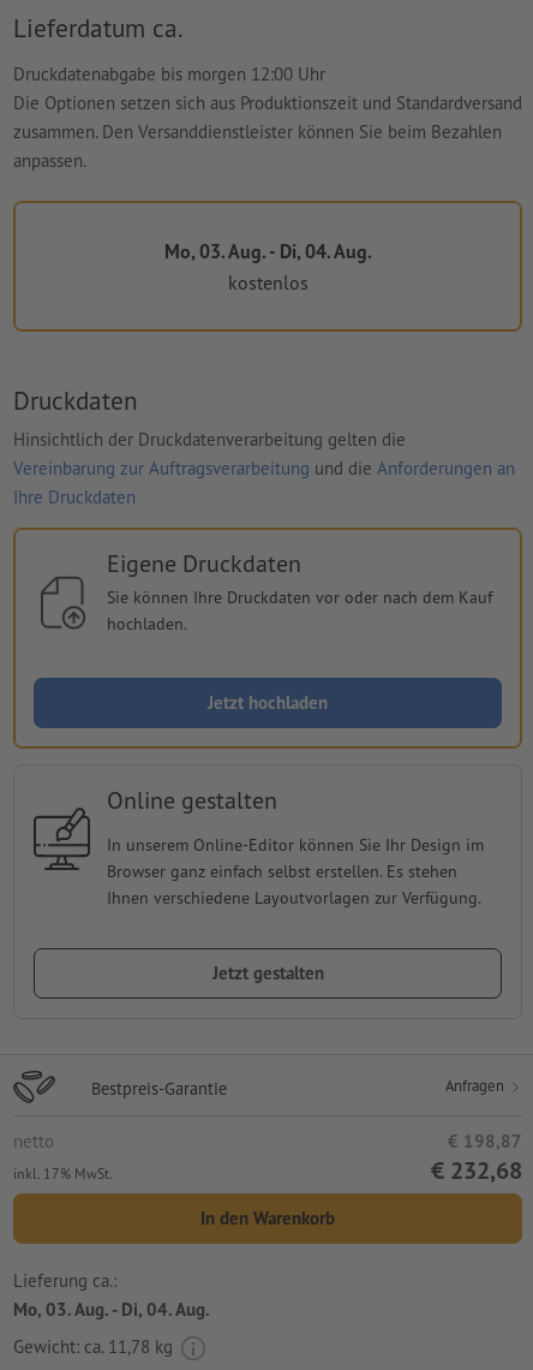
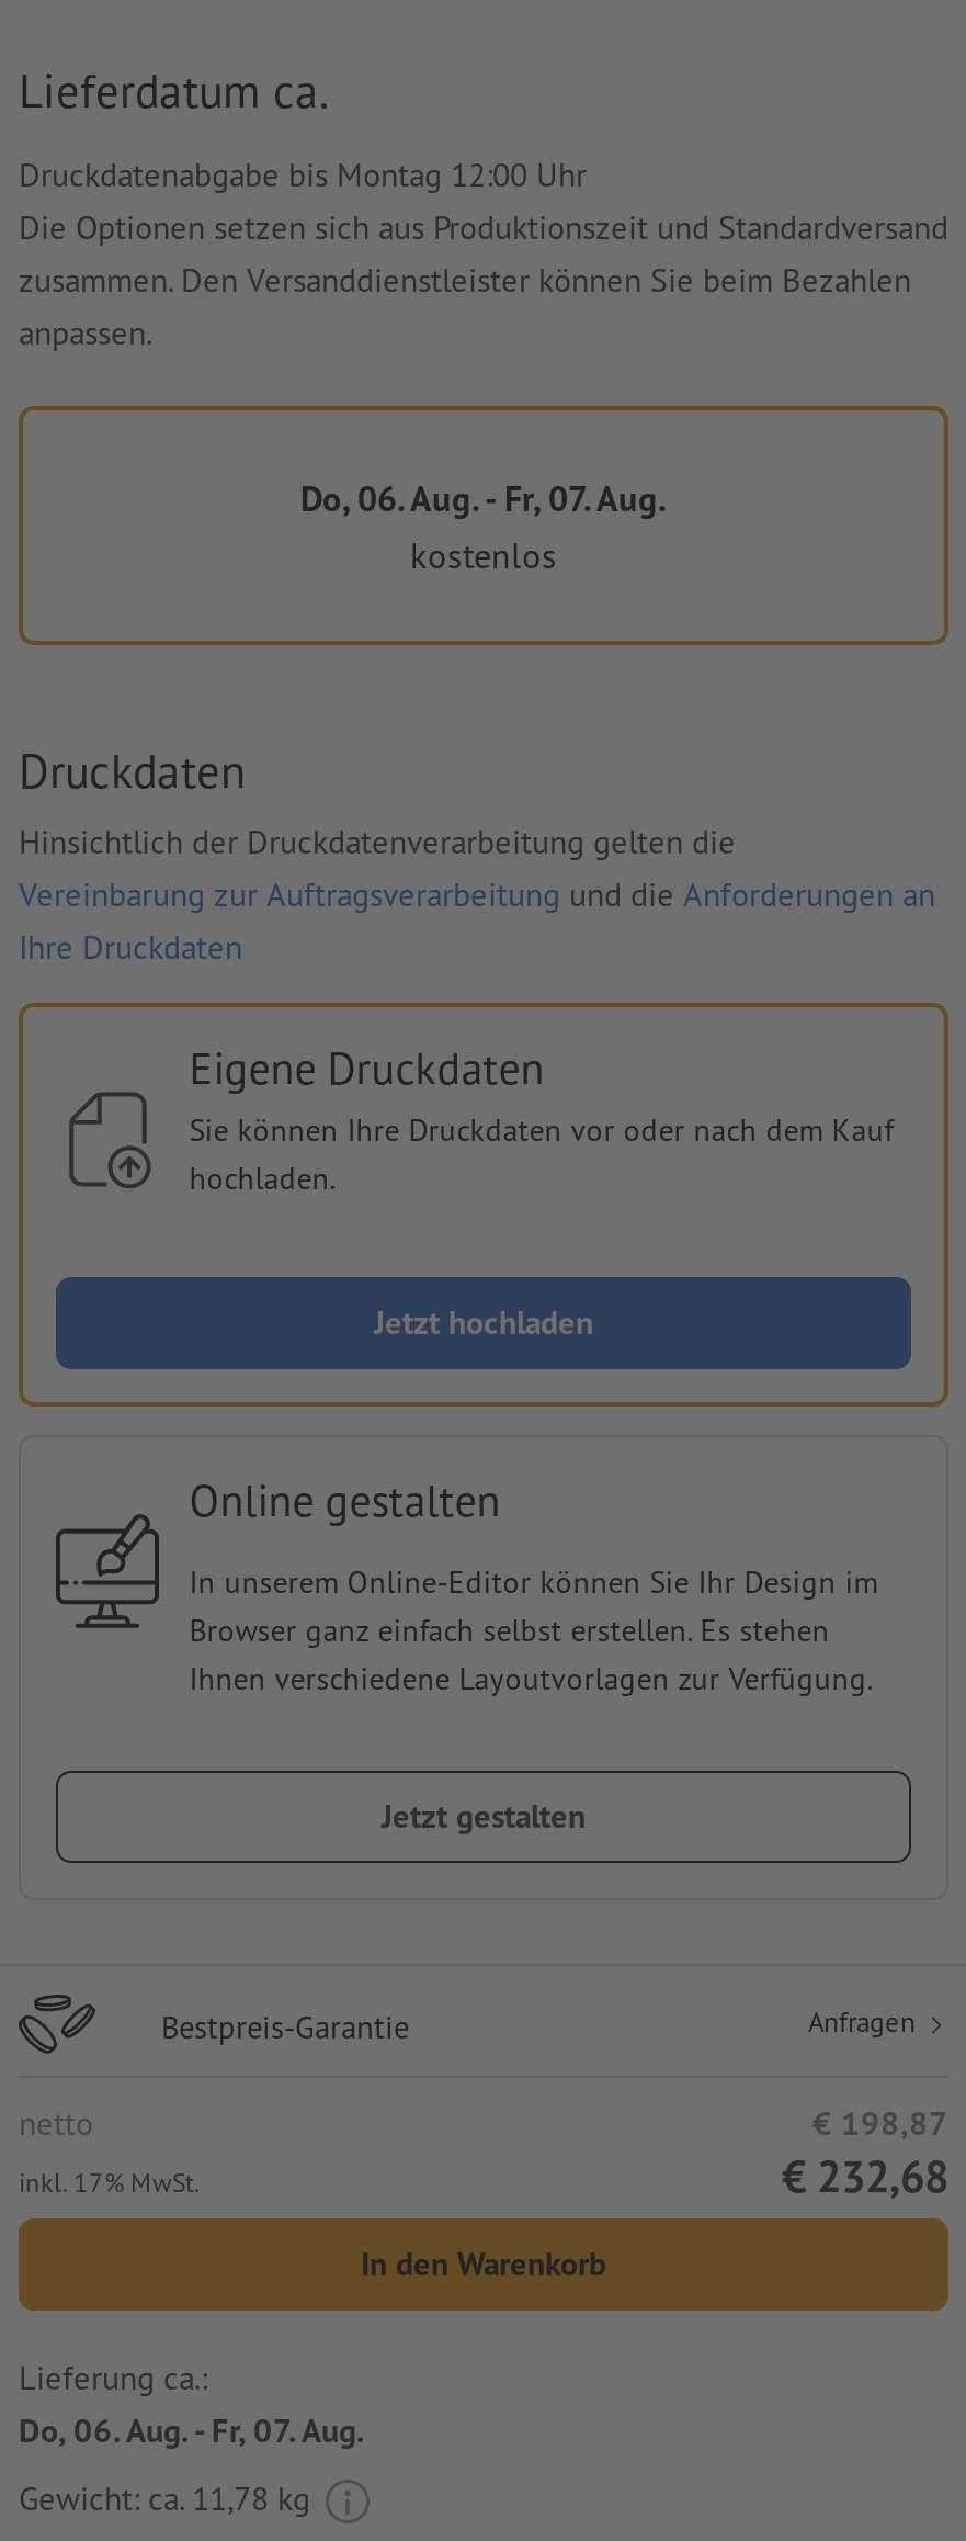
- Druckdatenabgabe bis morgen 12:00 Uhr
+ Druckdatenabgabe bis Montag 12:00 Uhr

- Mo, 03. Aug. - Di, 04. Aug.
+ Do, 06. Aug. - Fr, 07. Aug.

- Mo, 03. Aug. - Di, 04. Aug.
+ Do, 06. Aug. - Fr, 07. Aug.
